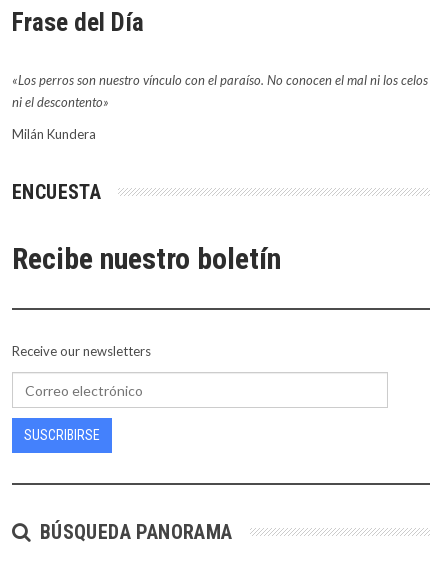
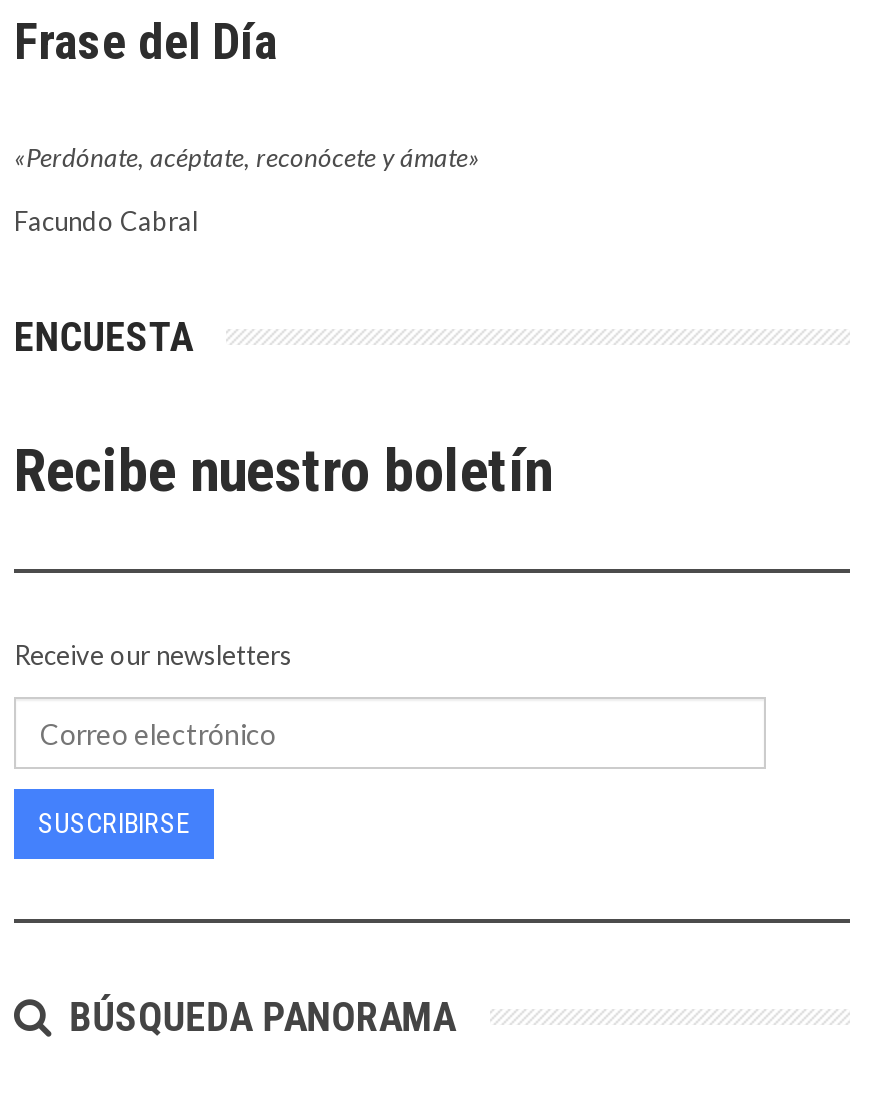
- «Los perros son nuestro vínculo con el paraíso. No conocen el mal ni los celos
- ni el descontento»
+ «Perdónate, acéptate, reconócete y ámate»

- Milán Kundera
+ Facundo Cabral
